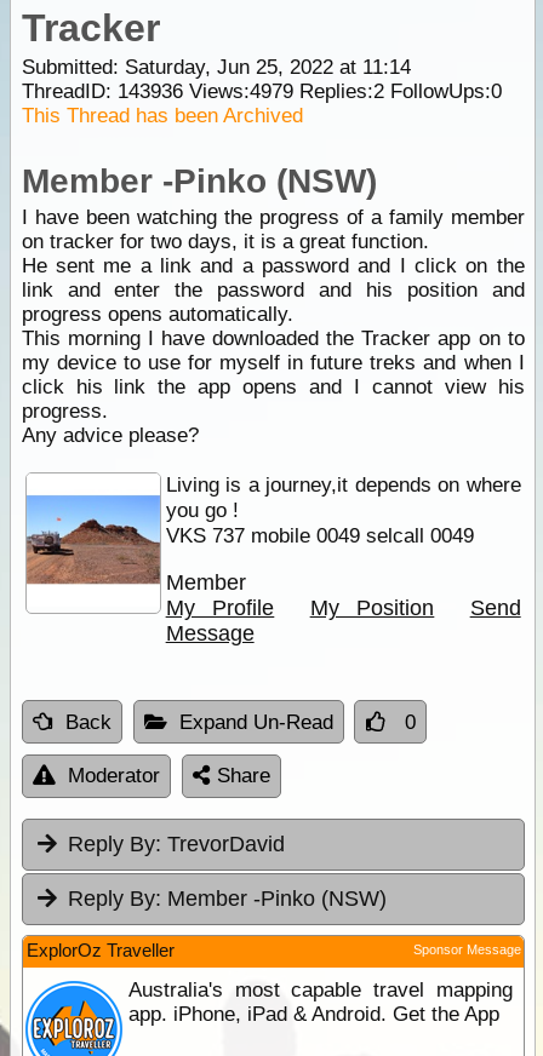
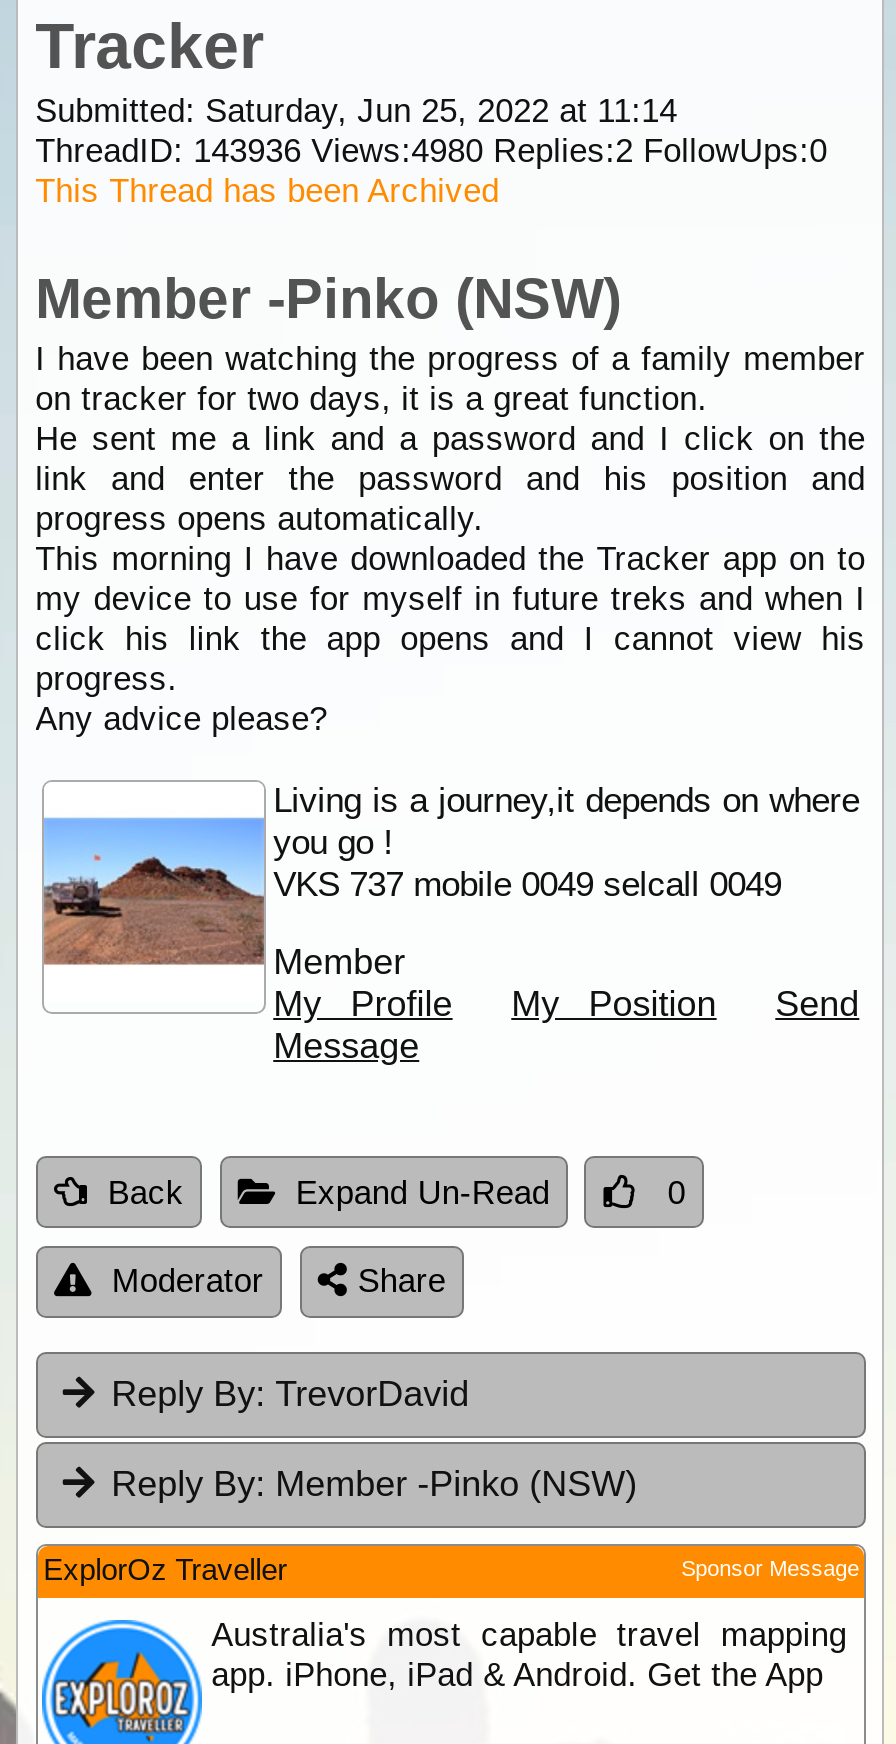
- ThreadID: 143936 Views:4979 Replies:2 FollowUps:0
+ ThreadID: 143936 Views:4980 Replies:2 FollowUps:0
